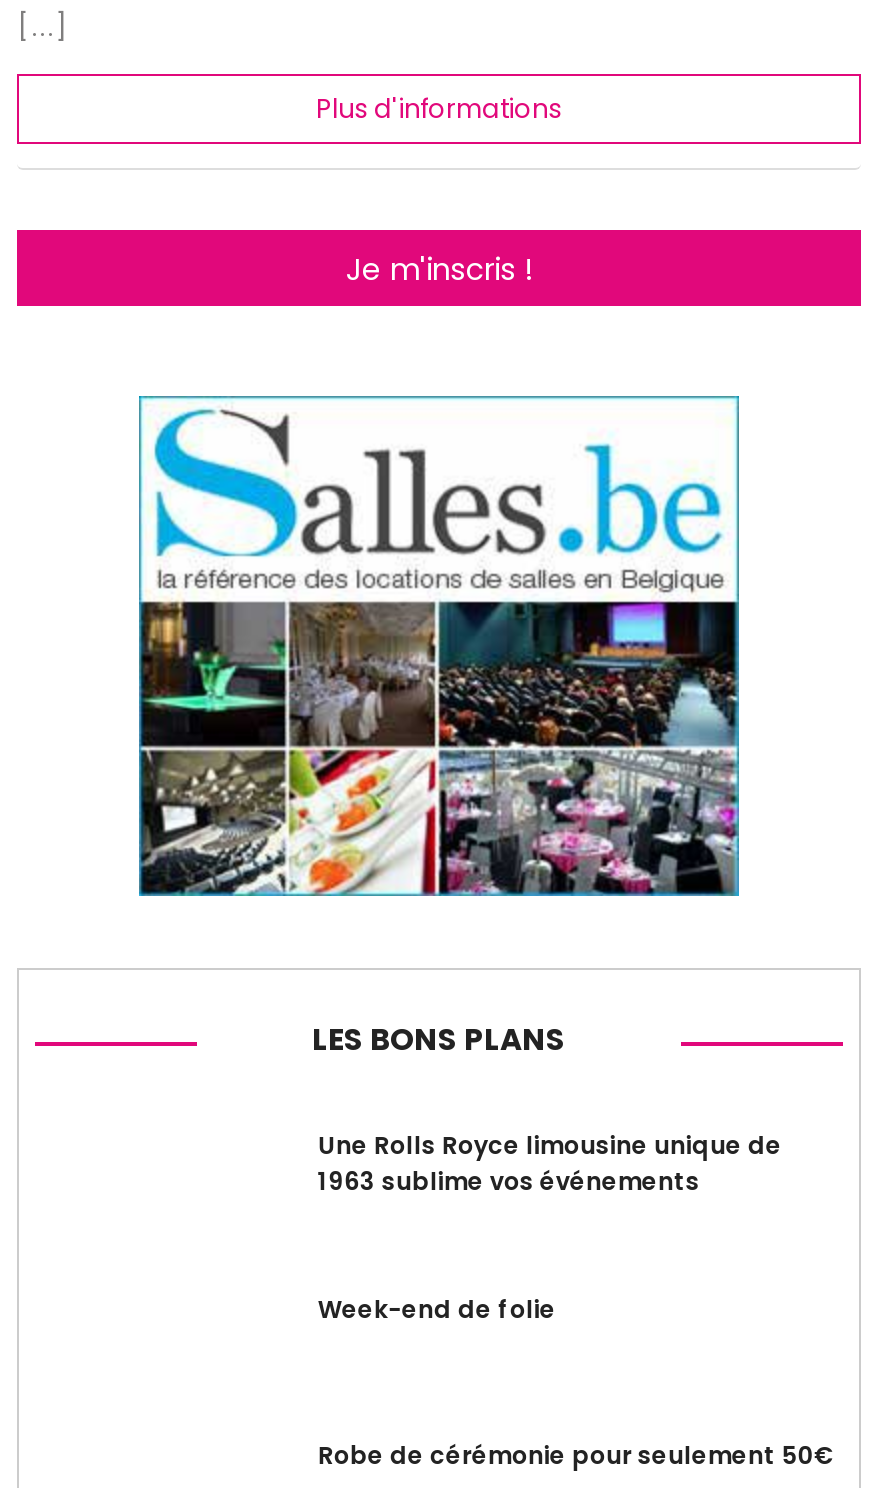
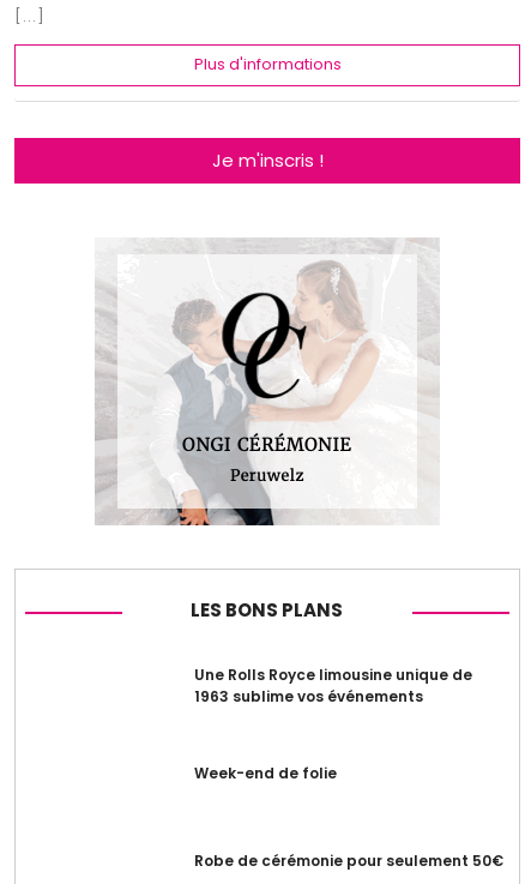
- [image]
+ [image]
